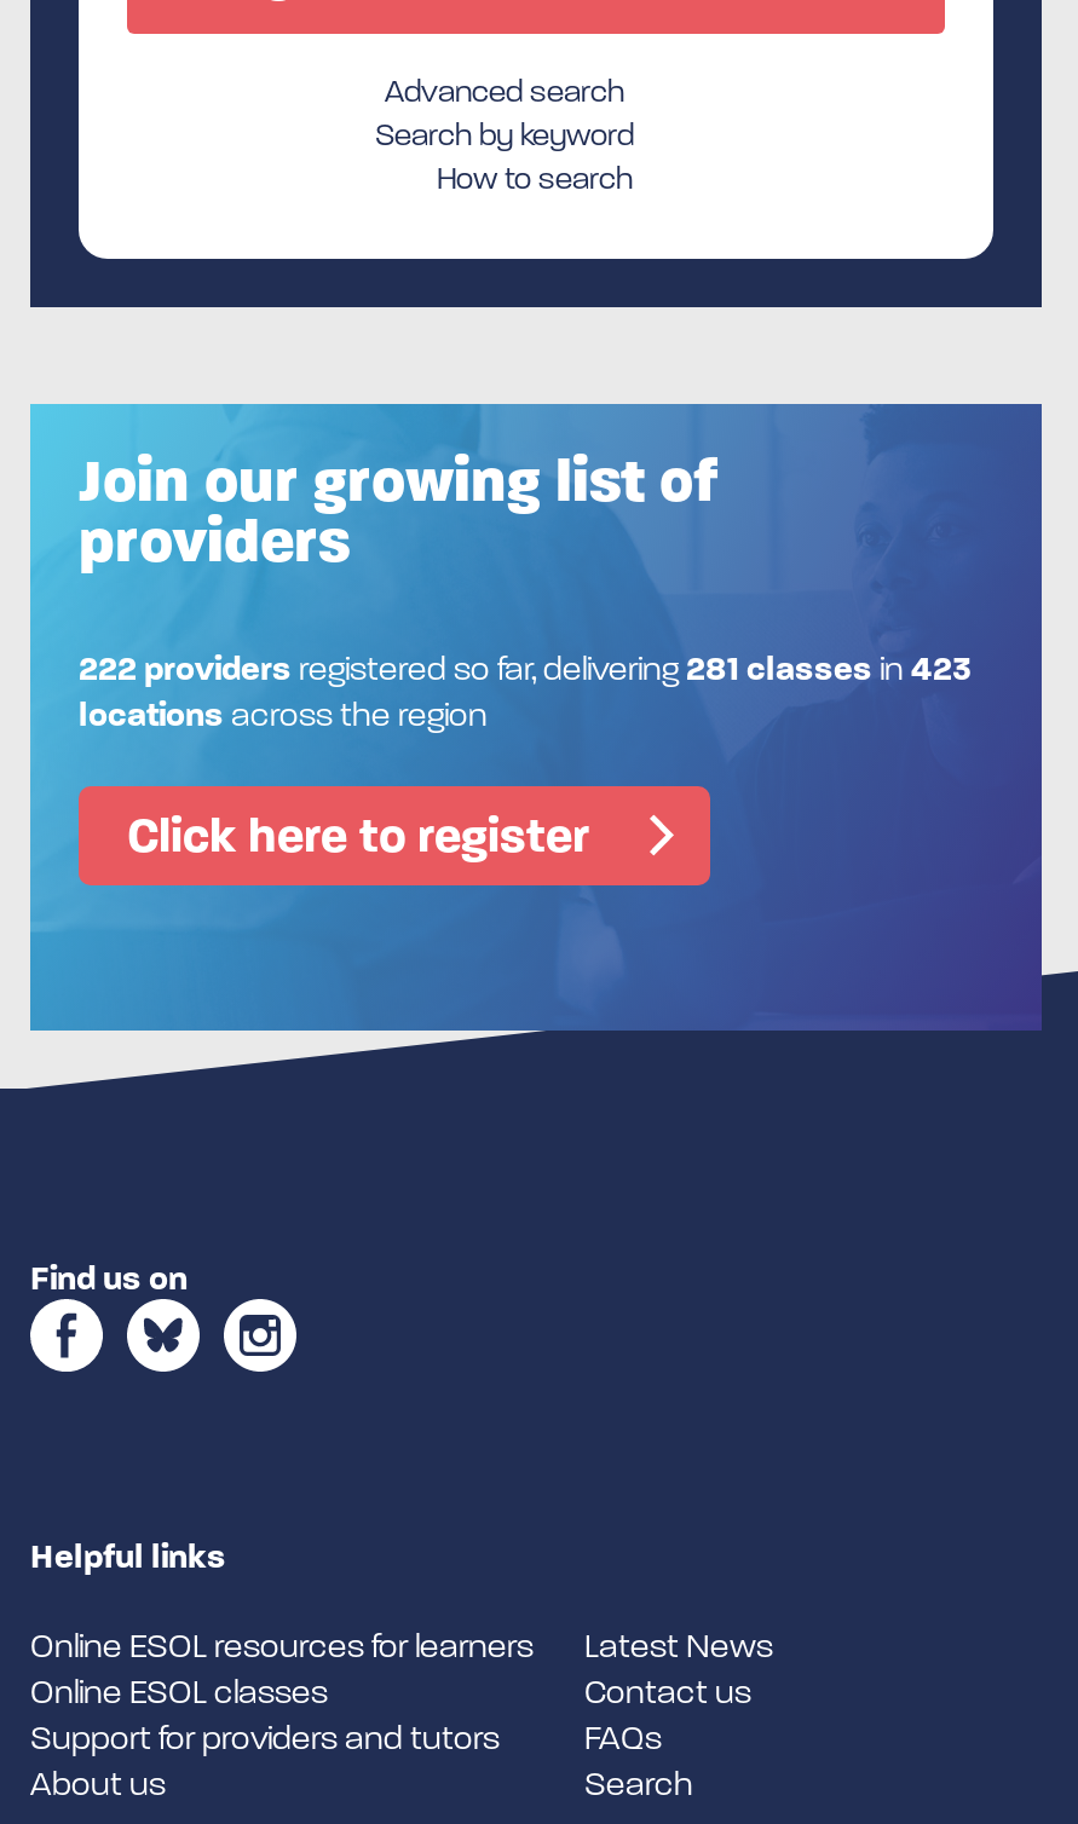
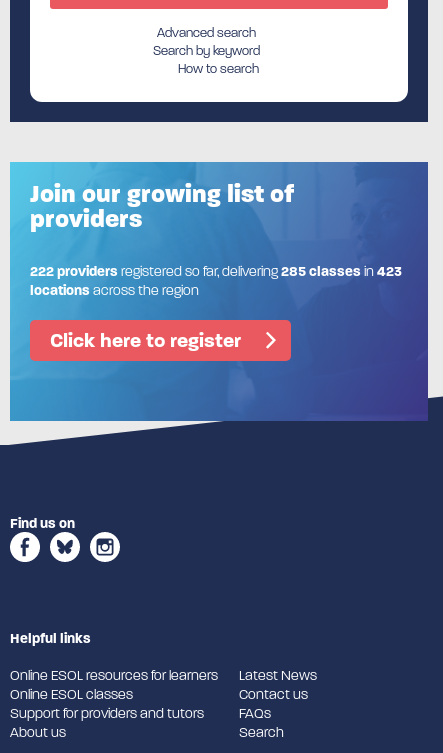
- 222 providers registered so far, delivering 281 classes in 423
+ 222 providers registered so far, delivering 285 classes in 423
